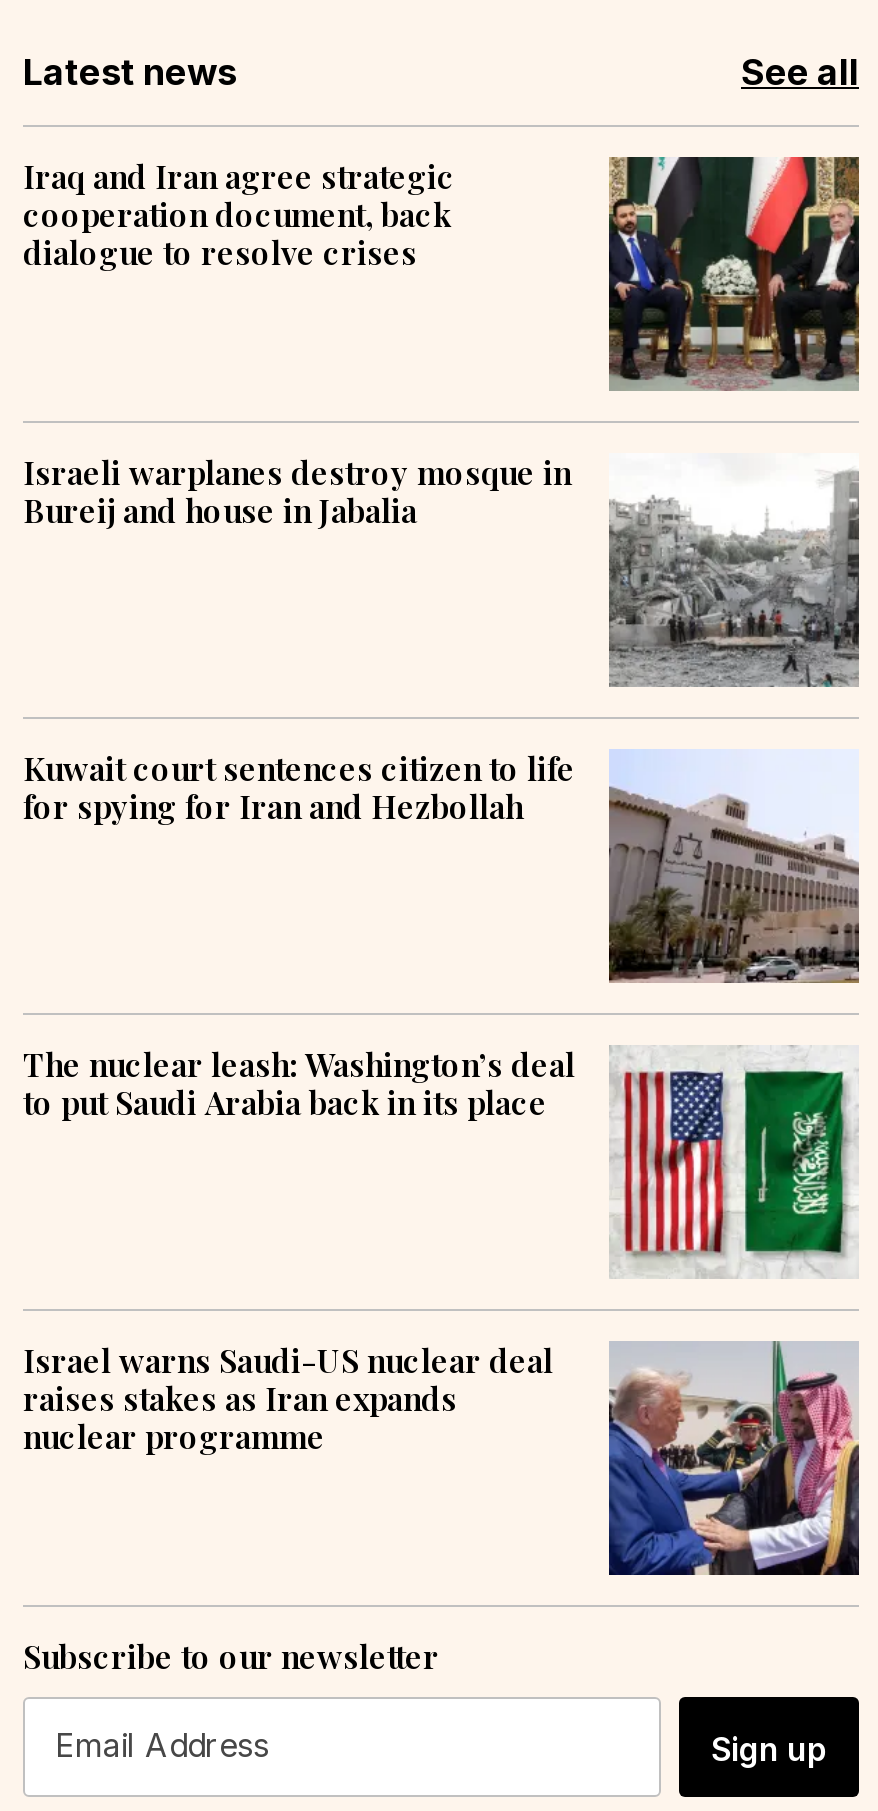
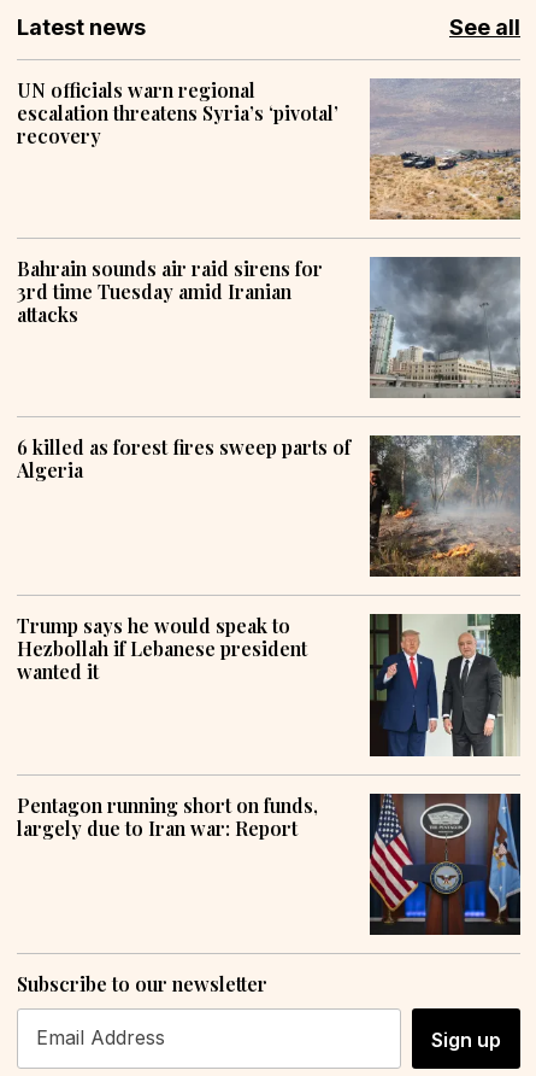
- Iraq and Iran agree strategic
- cooperation document, back
- dialogue to resolve crises
+ UN officials warn regional
+ escalation threatens Syria’s ‘pivotal’
+ recovery

- [image]
+ [image]

- [image]
- Israeli warplanes destroy mosque in
- Bureij and house in Jabalia
+ [image]
+ Bahrain sounds air raid sirens for
+ 3rd time Tuesday amid Iranian
+ attacks

- [image]
- Kuwait court sentences citizen to life
- for spying for Iran and Hezbollah
+ [image]
+ 6 killed as forest fires sweep parts of
+ Algeria

- The nuclear leash: Washington’s deal
- to put Saudi Arabia back in its place
+ Trump says he would speak to
+ Hezbollah if Lebanese president
+ wanted it

- [image]
+ [image]

- Israel warns Saudi-US nuclear deal
- raises stakes as Iran expands
- nuclear programme
+ Pentagon running short on funds,
+ largely due to Iran war: Report

- [image]
+ [image]
